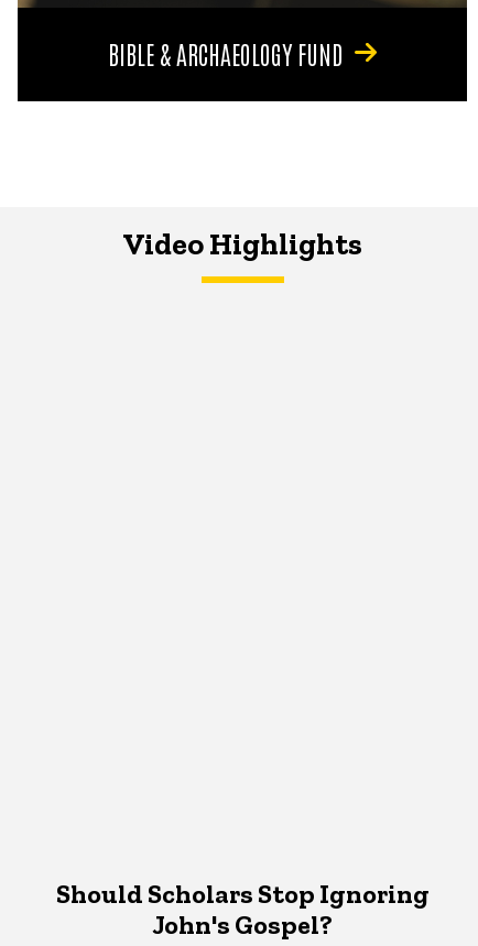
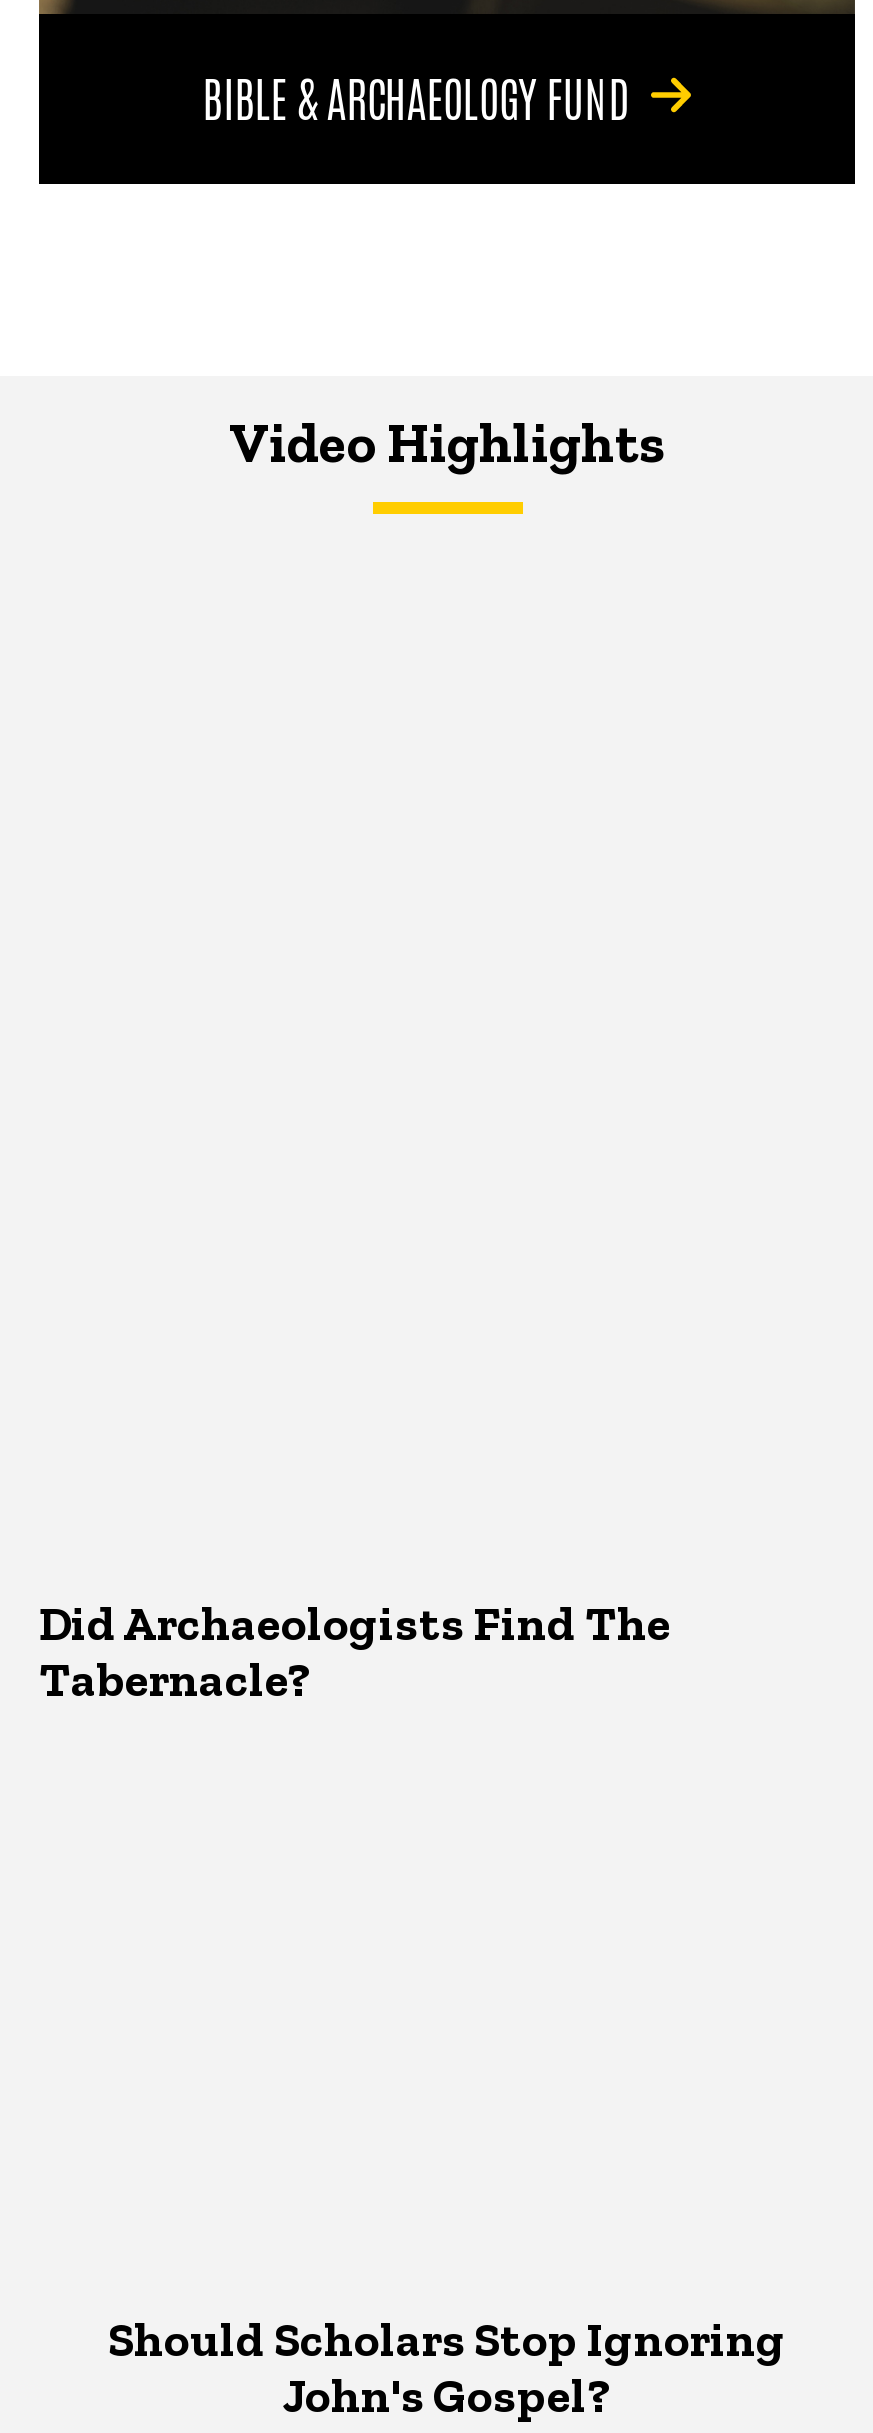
+ Did Archaeologists Find The
+ Tabernacle?
